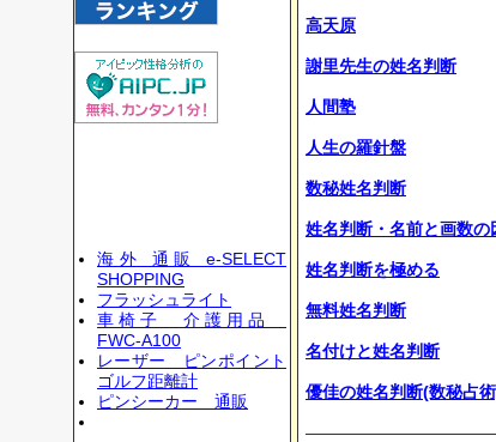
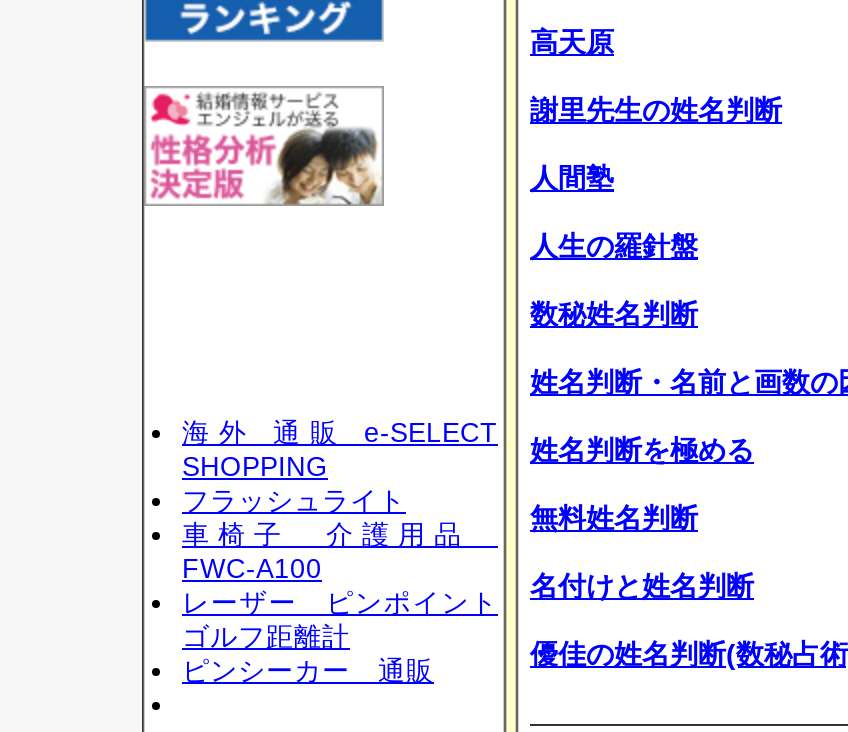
- [image]
+ [image]
